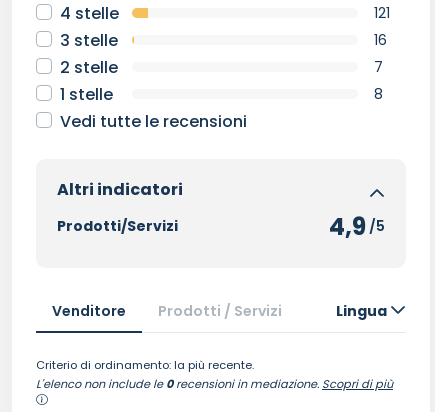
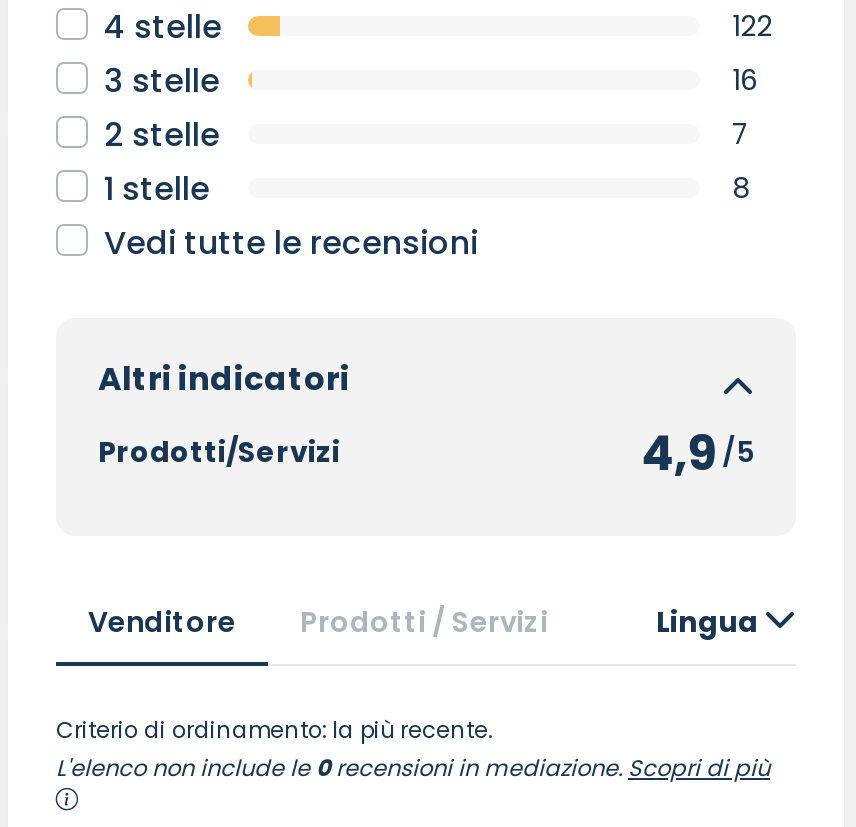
- 121
+ 122
